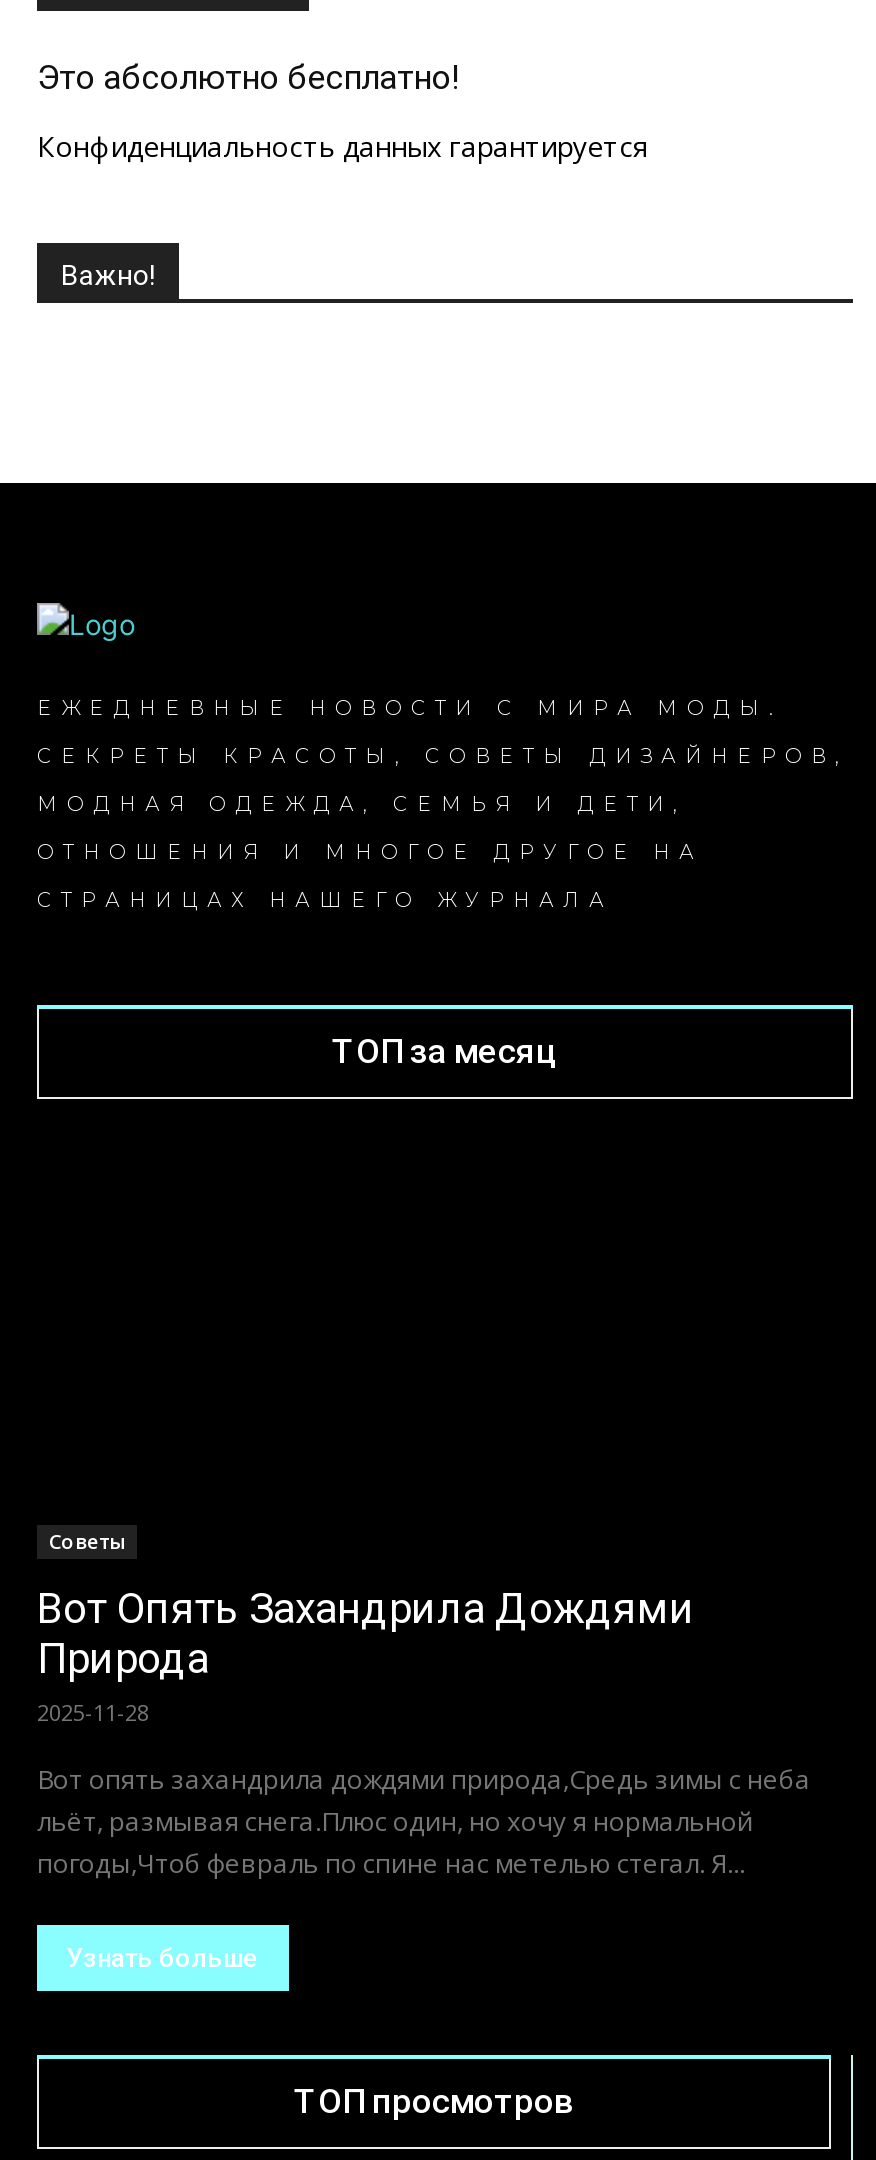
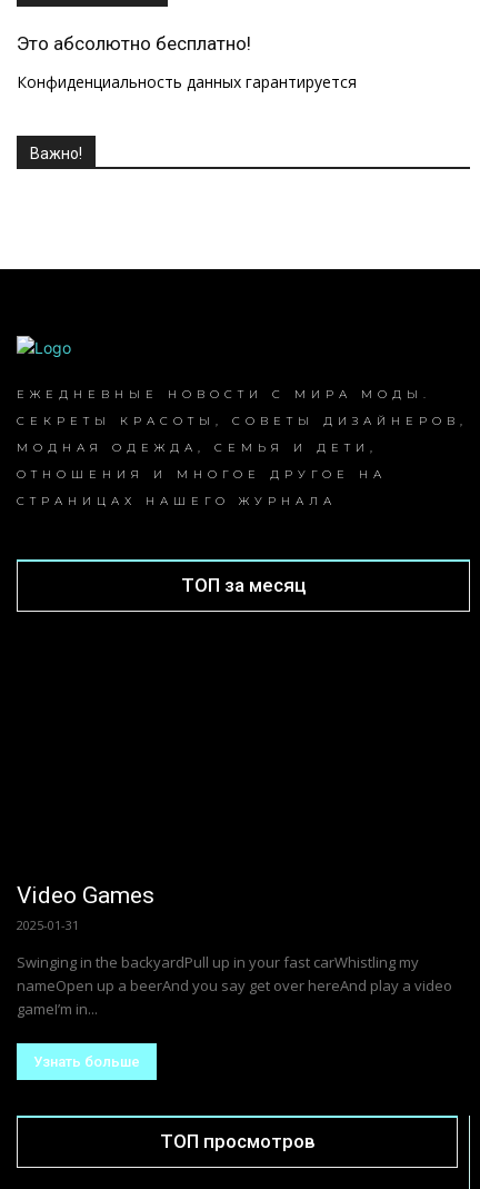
- Советы
- Вот Опять Захандрила Дождями
- Природа
- 2025-11-28
- Вот опять захандрила дождями природа,Средь зимы с неба
- льёт, размывая снега.Плюс один, но хочу я нормальной
- погоды,Чтоб февраль по спине нас метелью стегал. Я...
+ Video Games
+ 2025-01-31
+ Swinging in the backyardPull up in your fast carWhistling my
+ nameOpen up a beerAnd you say get over hereAnd play a video
+ gameI’m in...
